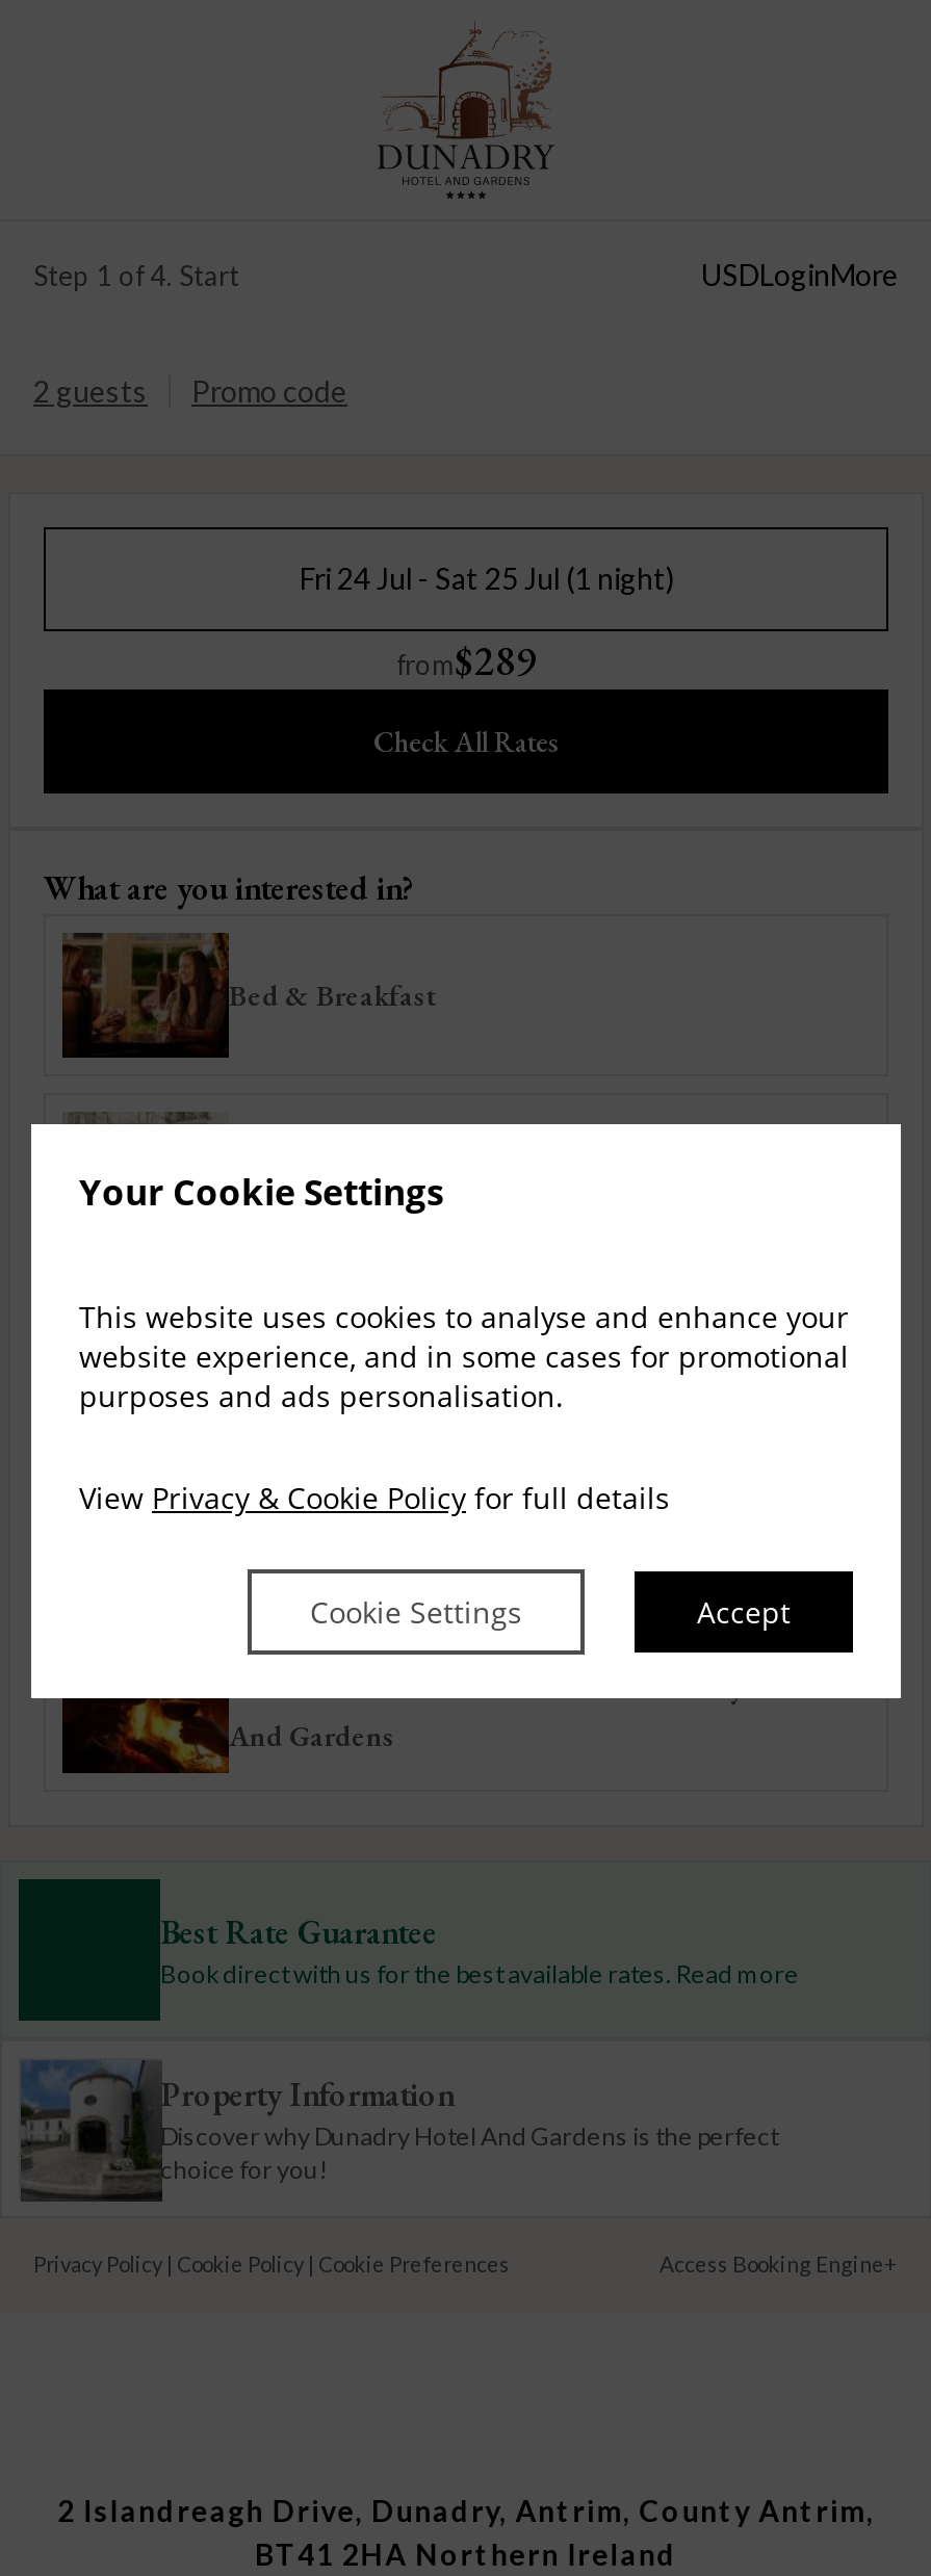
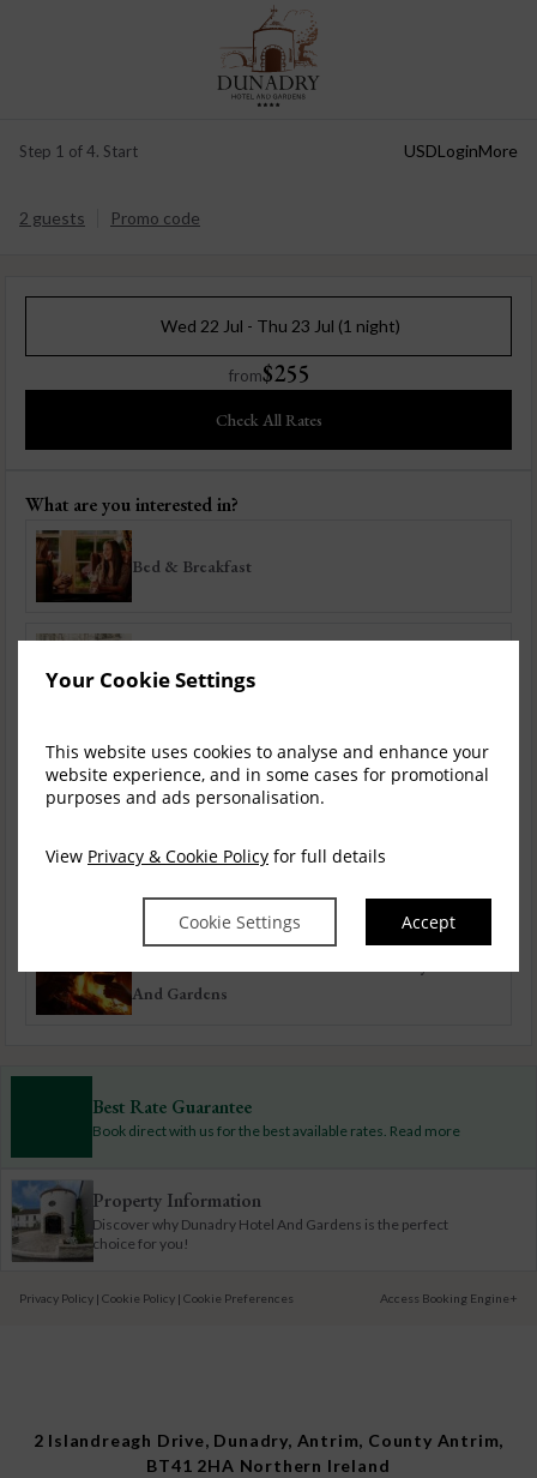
- Fri 24 Jul - Sat 25 Jul (1 night)
+ Wed 22 Jul - Thu 23 Jul (1 night)

- from$289
+ from$255
